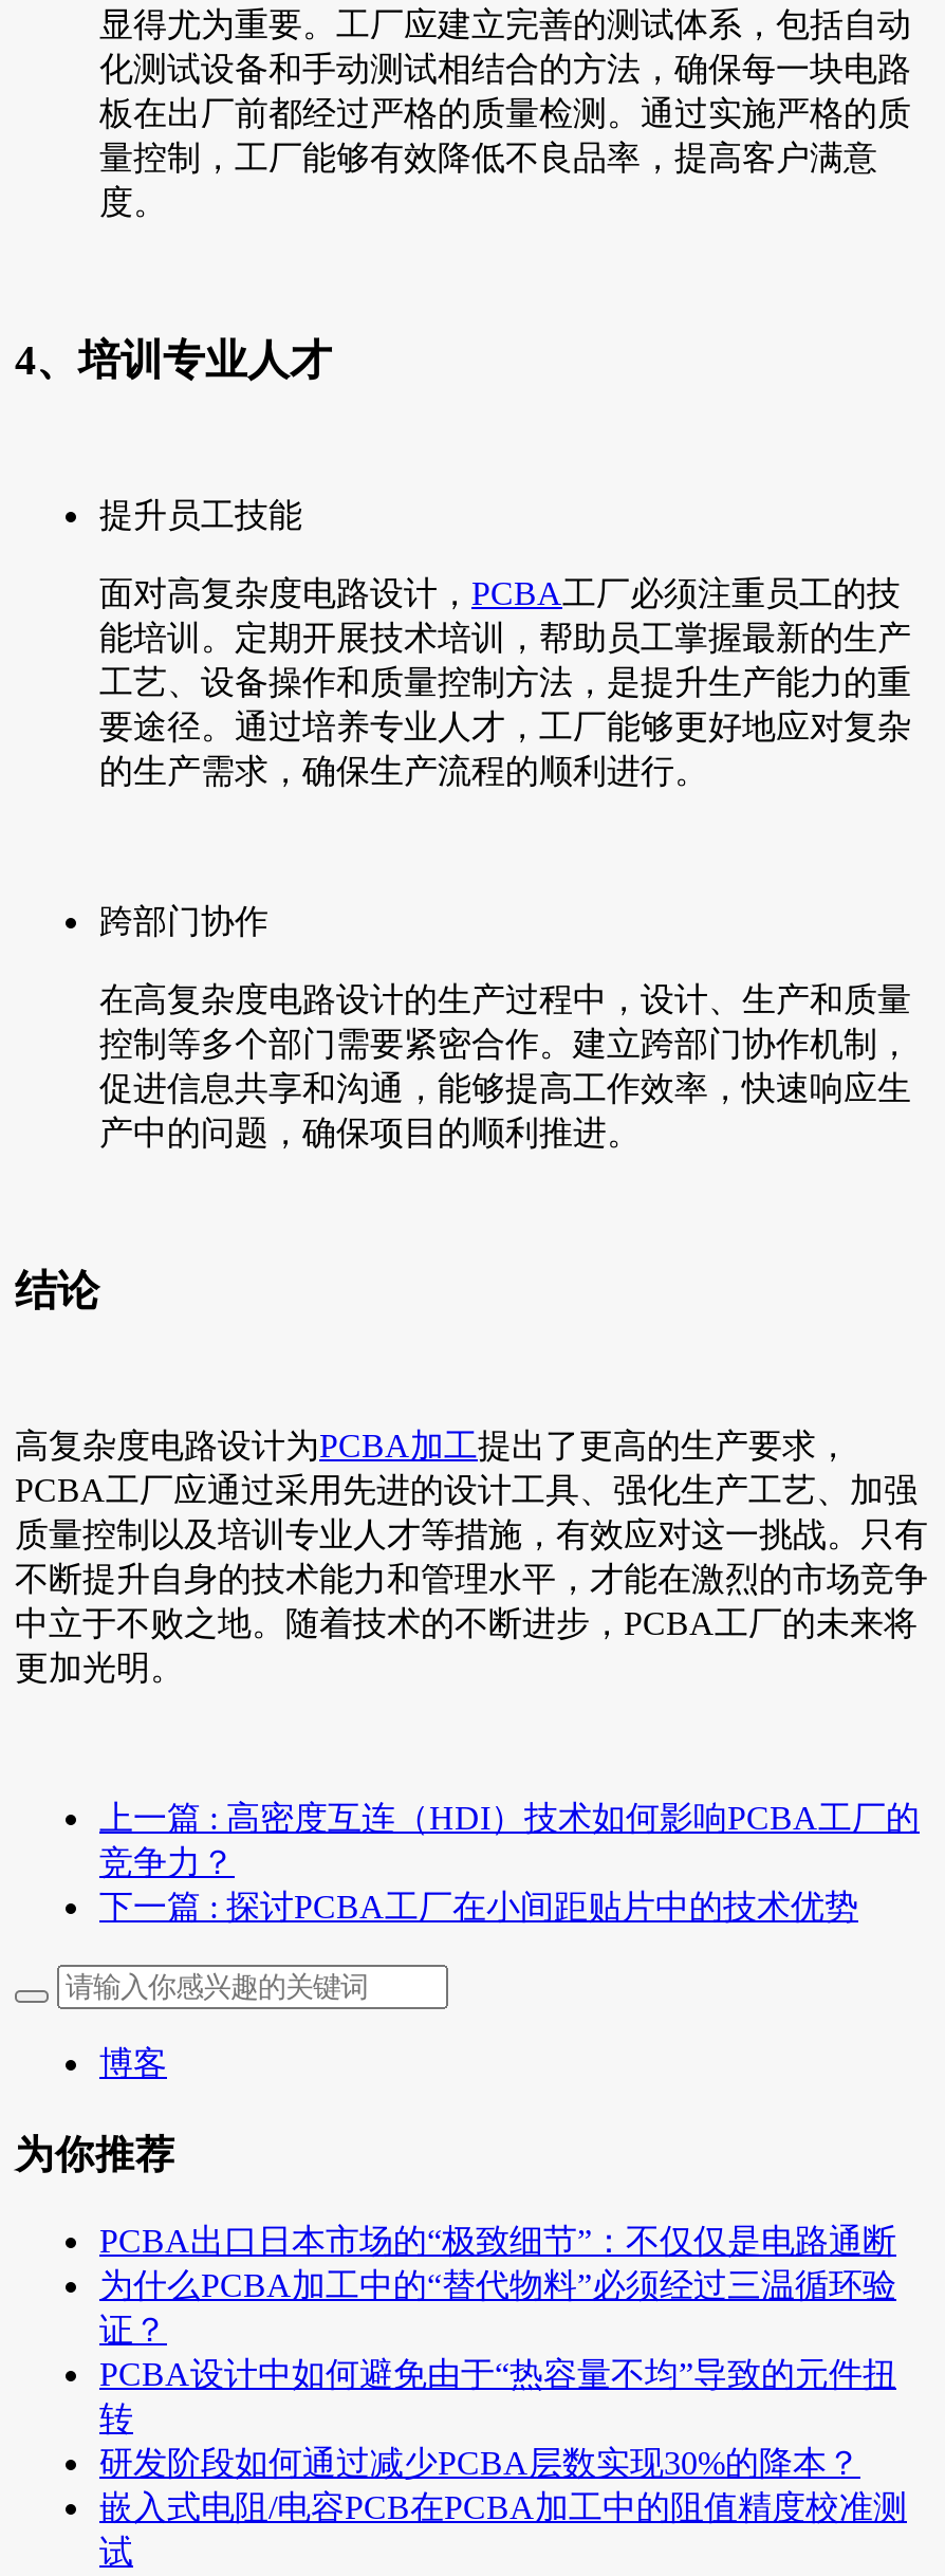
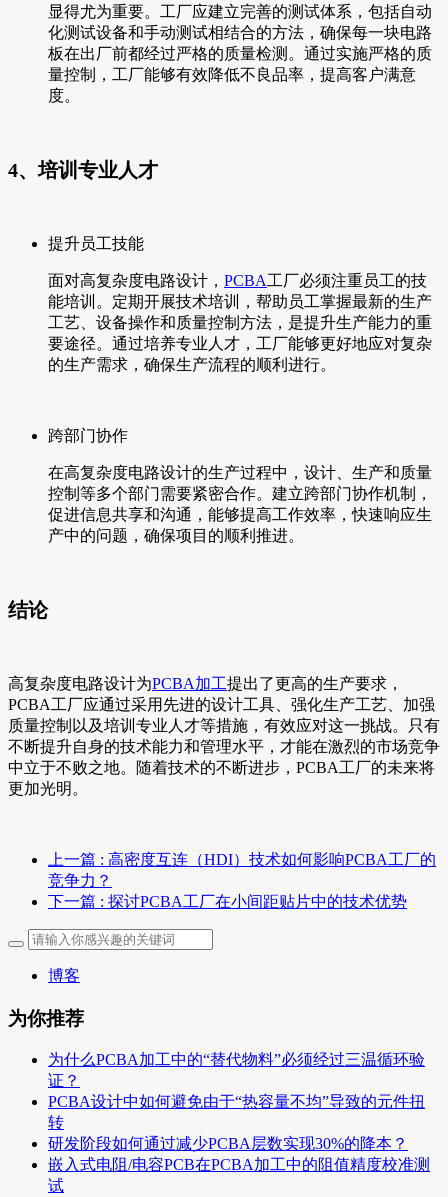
- PCBA出口日本市场的“极致细节”：不仅仅是电路通断
